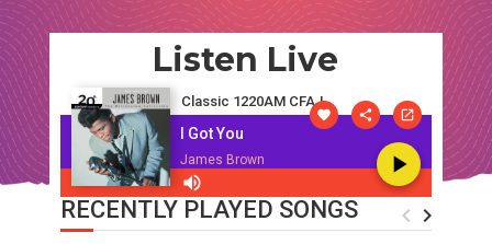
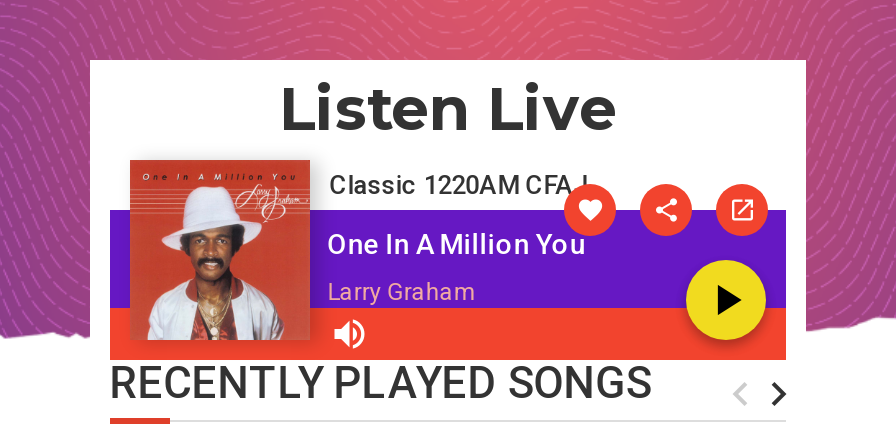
- [image]
- I Got You
+ [image]
+ One In A Million You

- James Brown
+ Larry Graham
